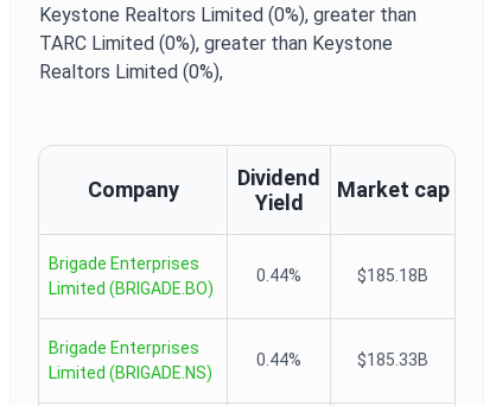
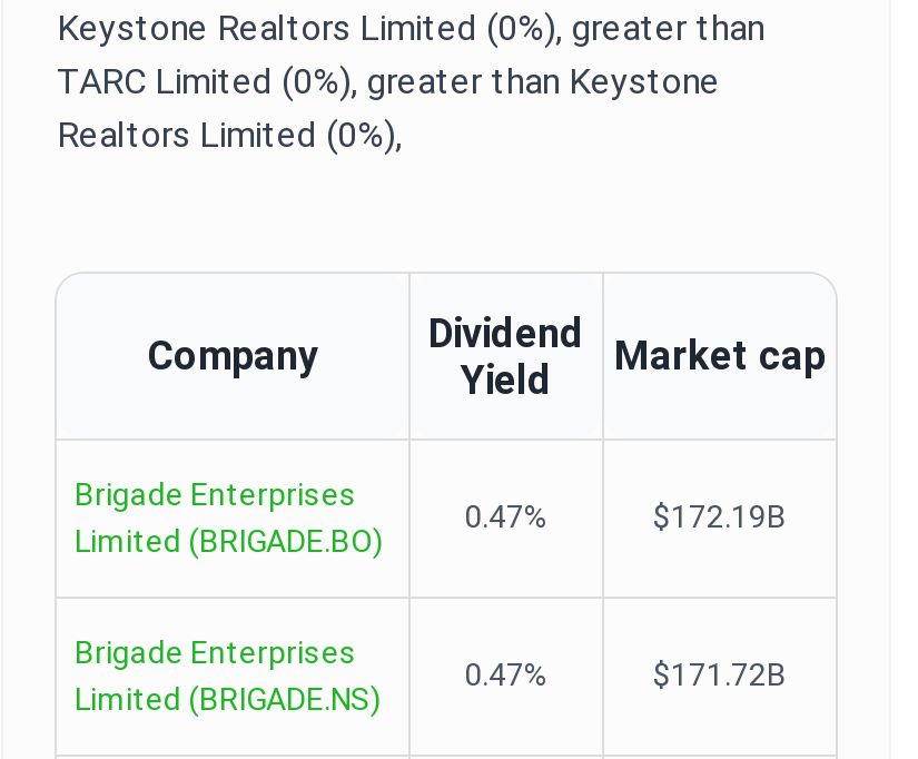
- 0.44%
- $185.18B
+ 0.47%
+ $172.19B

- 0.44%
- $185.33B
+ 0.47%
+ $171.72B
